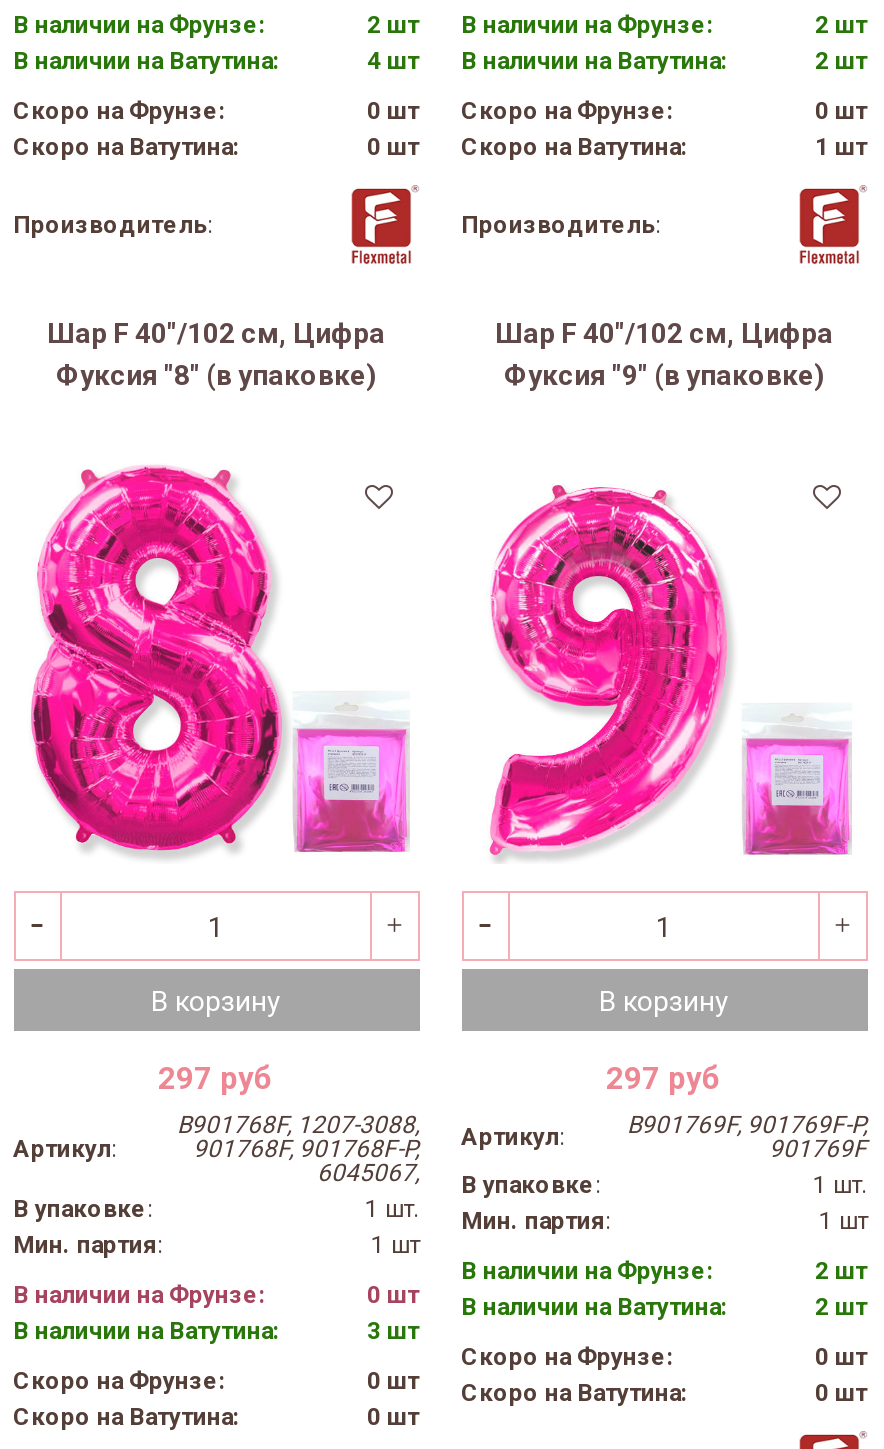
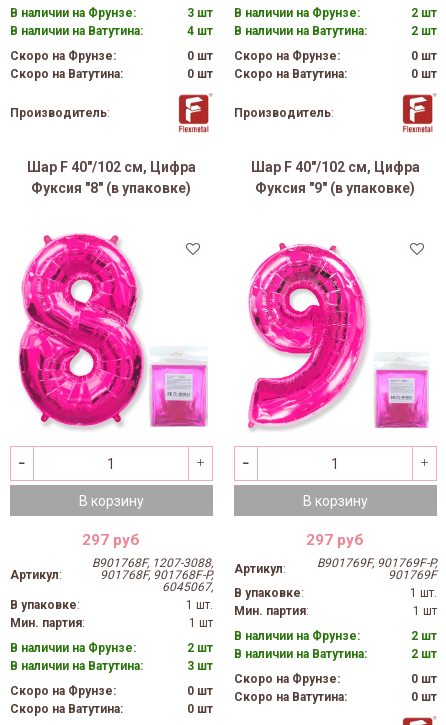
- 2 шт В наличии на Фрунзе:
+ 3 шт В наличии на Фрунзе:

- 1 шт
+ 0 шт

- 0 шт В наличии на Ватутина:
+ 2 шт В наличии на Ватутина:
